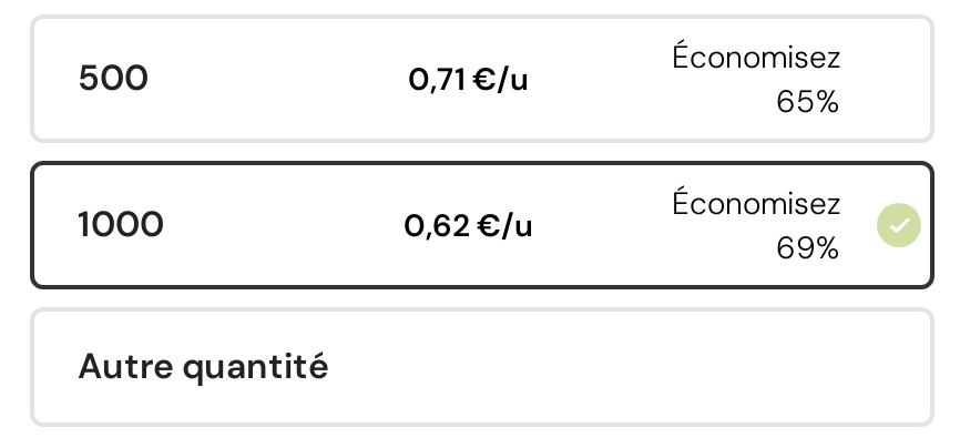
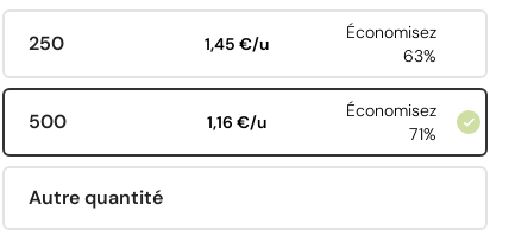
- 500
+ 250

- 0,71 €/u
+ 1,45 €/u

- 65%
+ 63%

- 1000
+ 500

- 0,62 €/u
+ 1,16 €/u

- 69%
+ 71%
